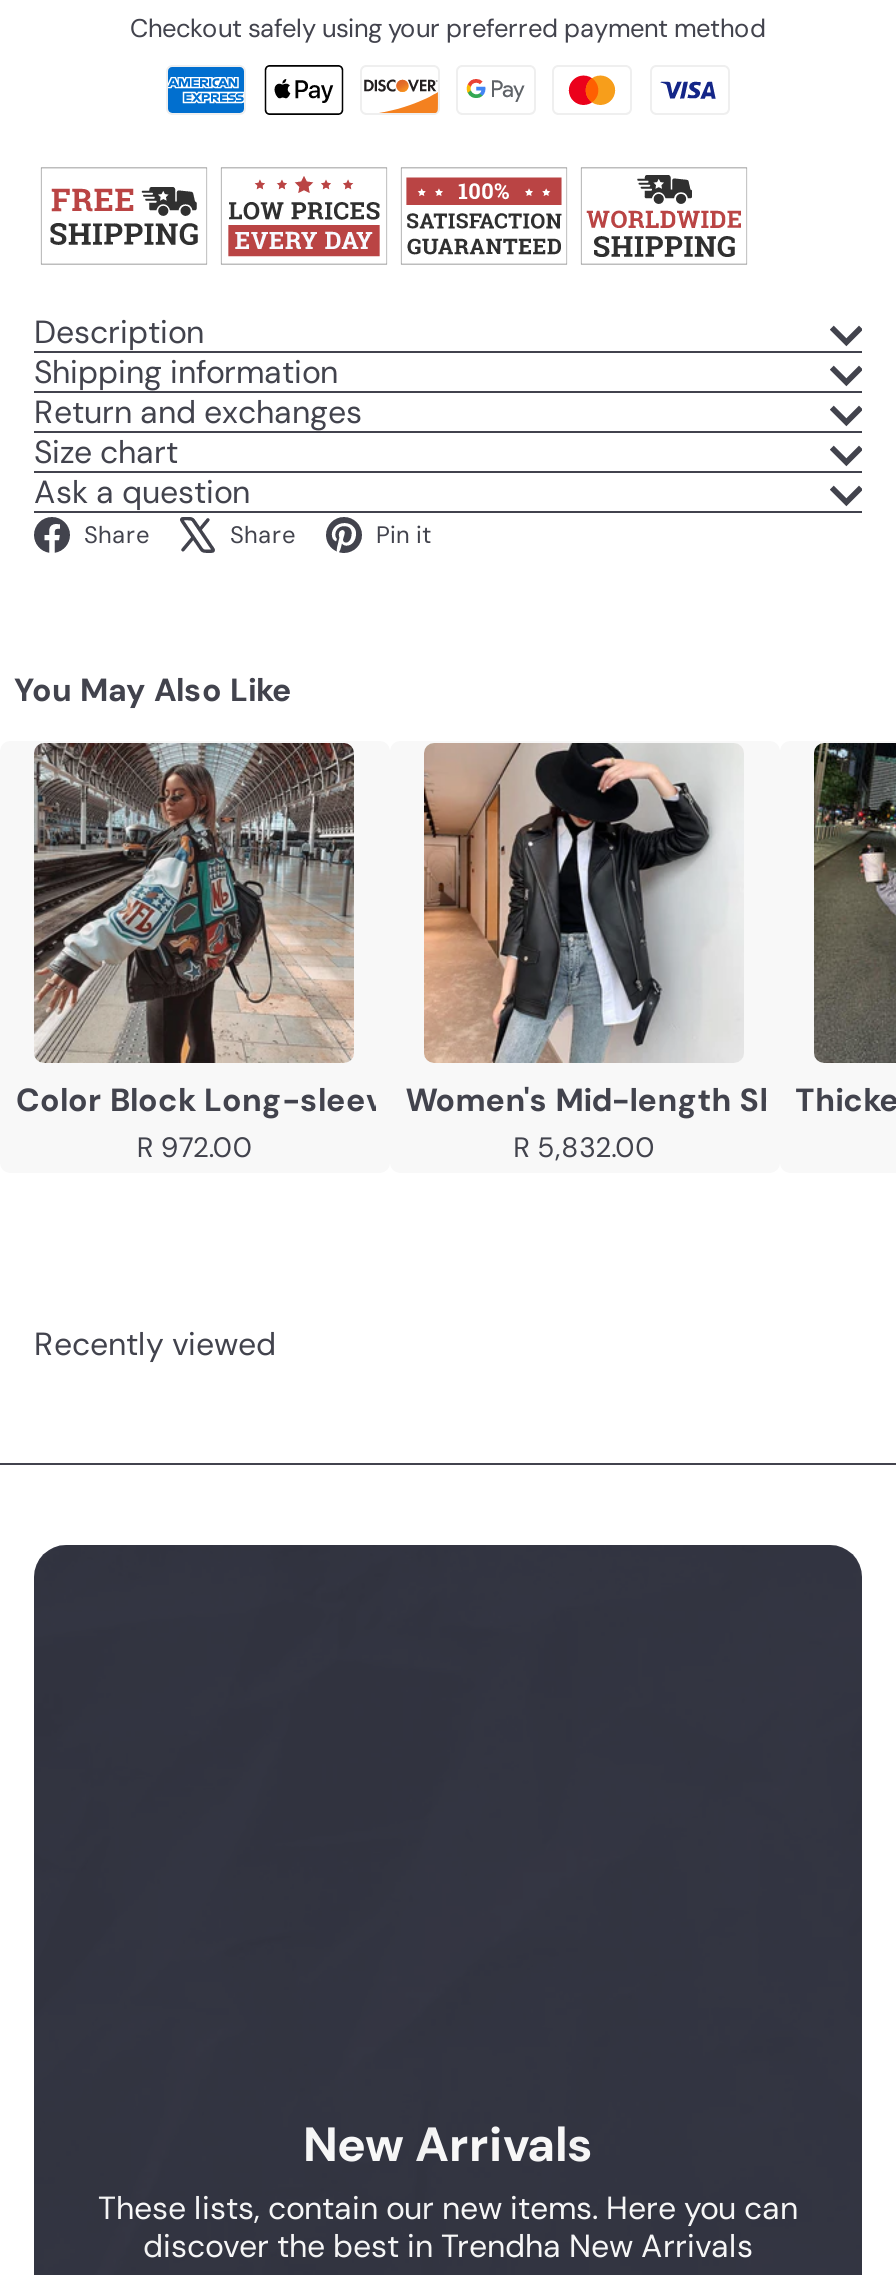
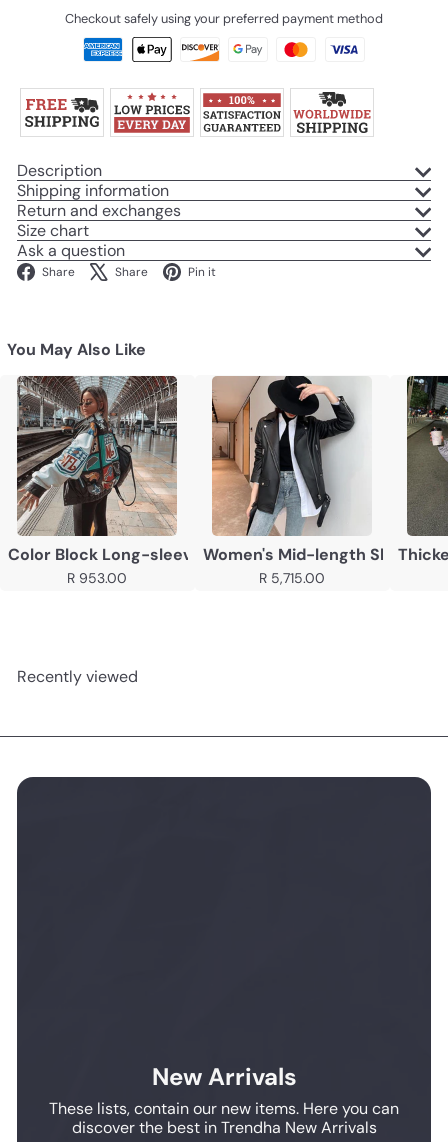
- R 972.00
+ R 953.00

- R 5,832.00
+ R 5,715.00
